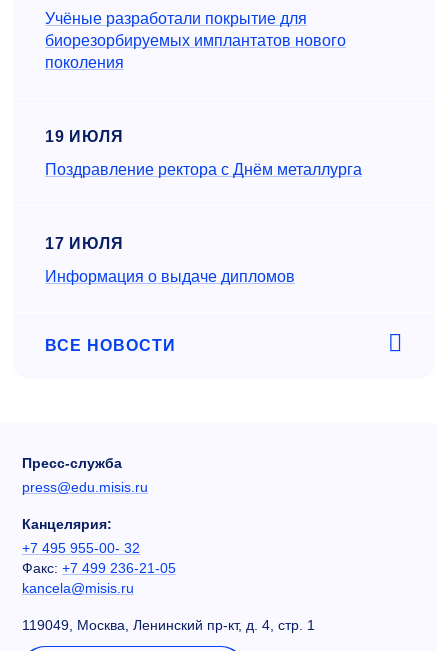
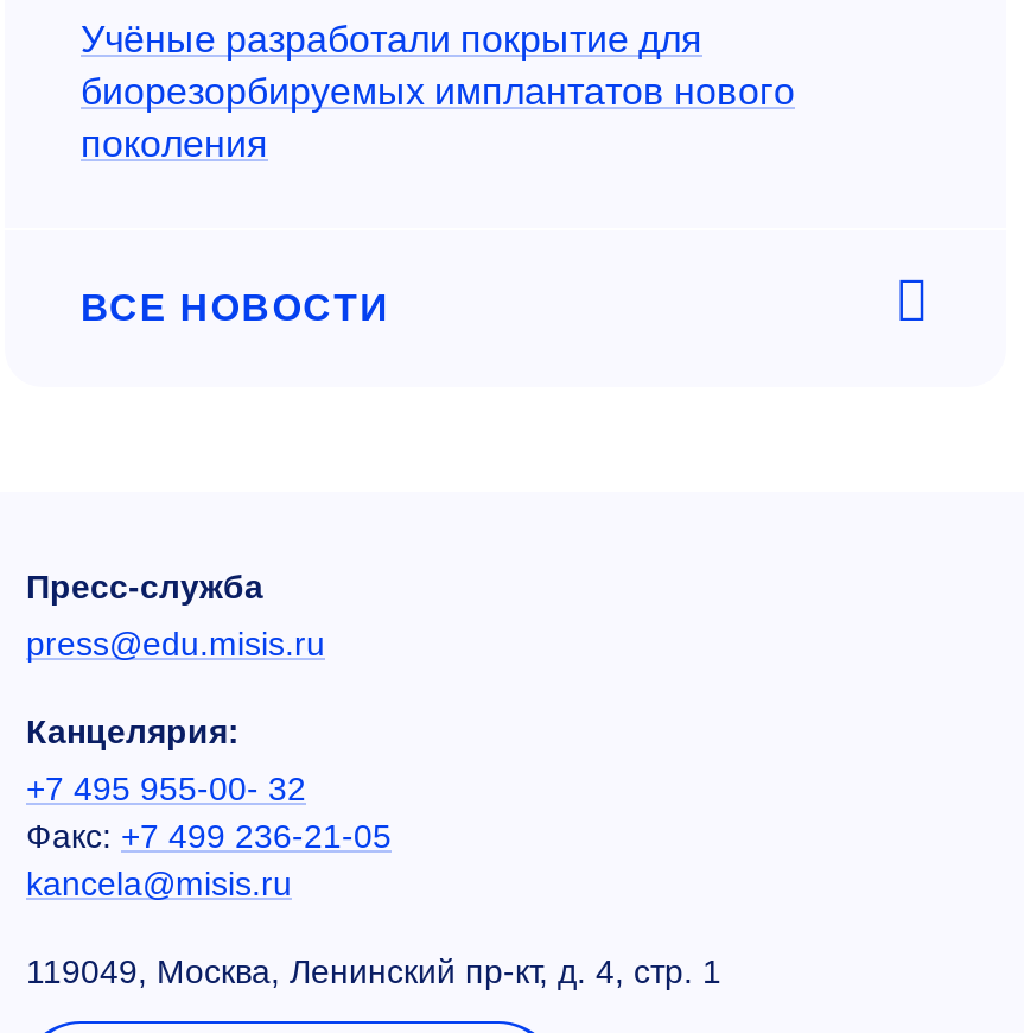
- 19 ИЮЛЯ
- Поздравление ректора с Днём металлурга

- 17 ИЮЛЯ
- Информация о выдаче дипломов
